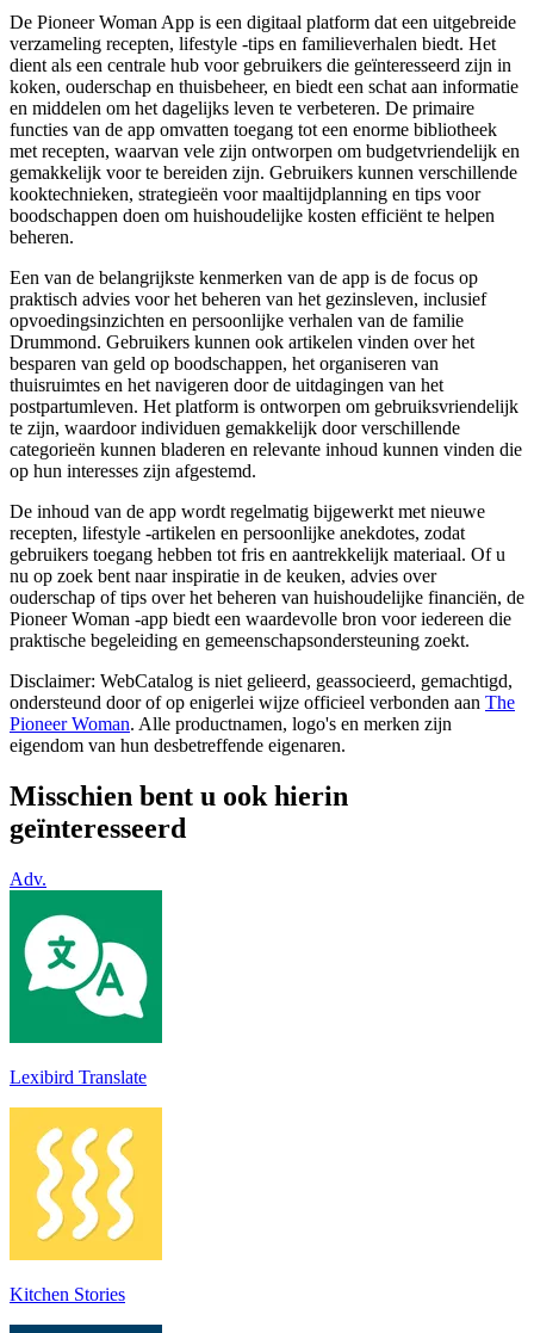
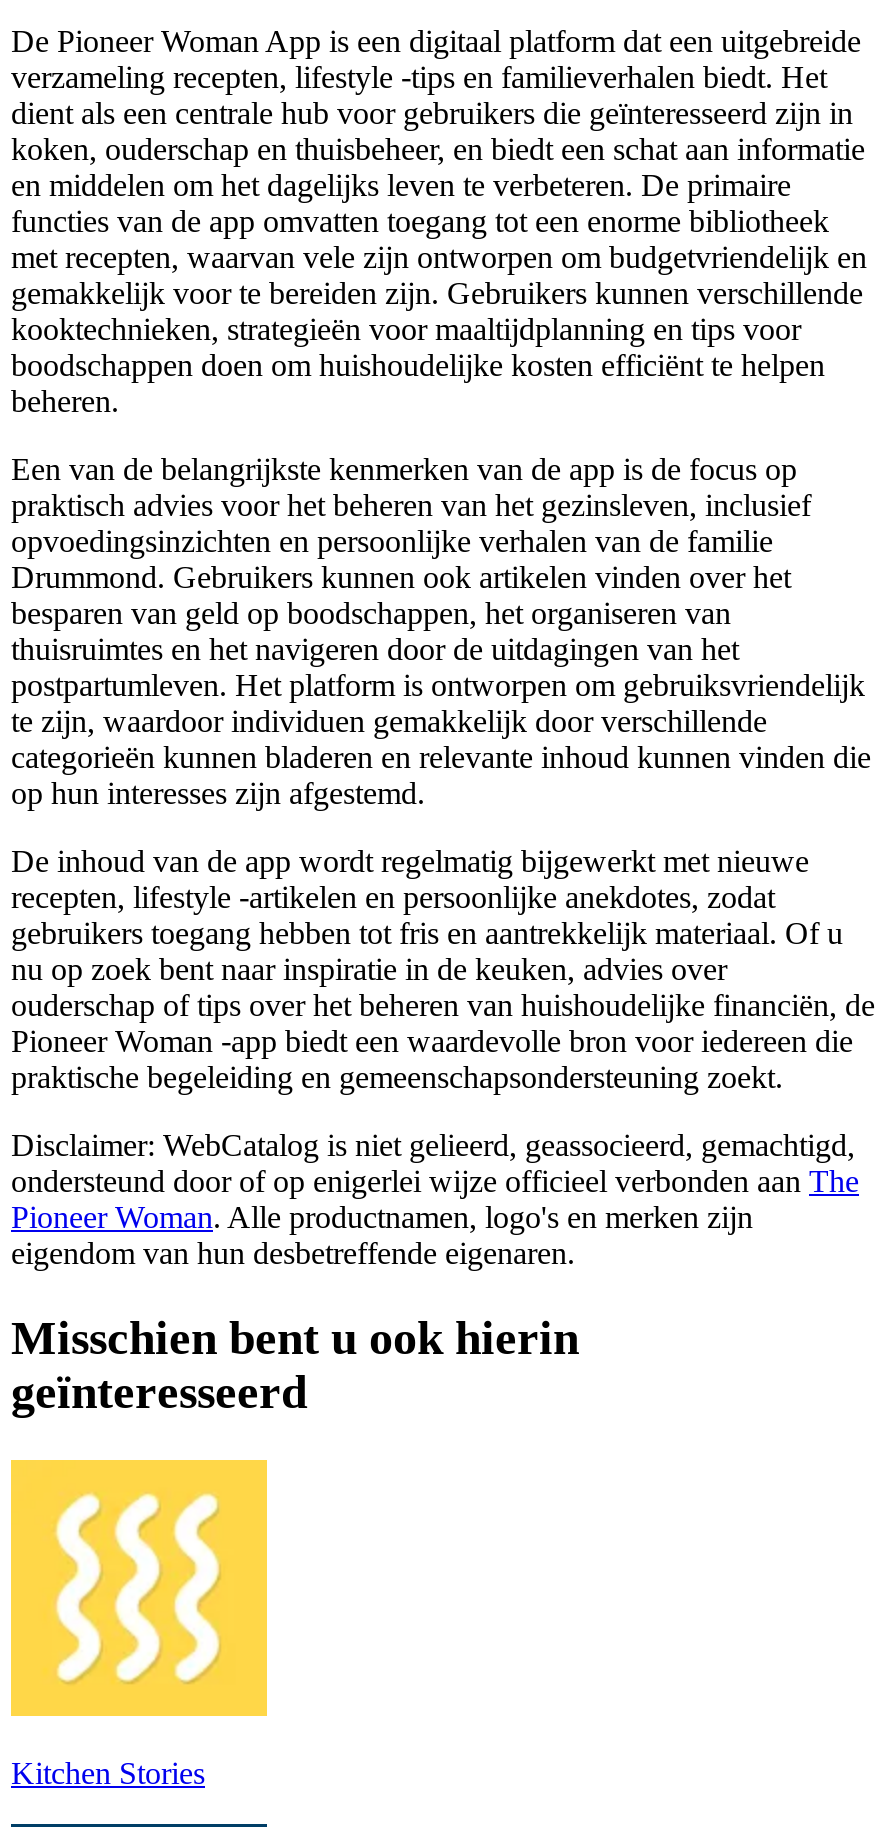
- Adv.

- [image]
- Lexibird Translate
